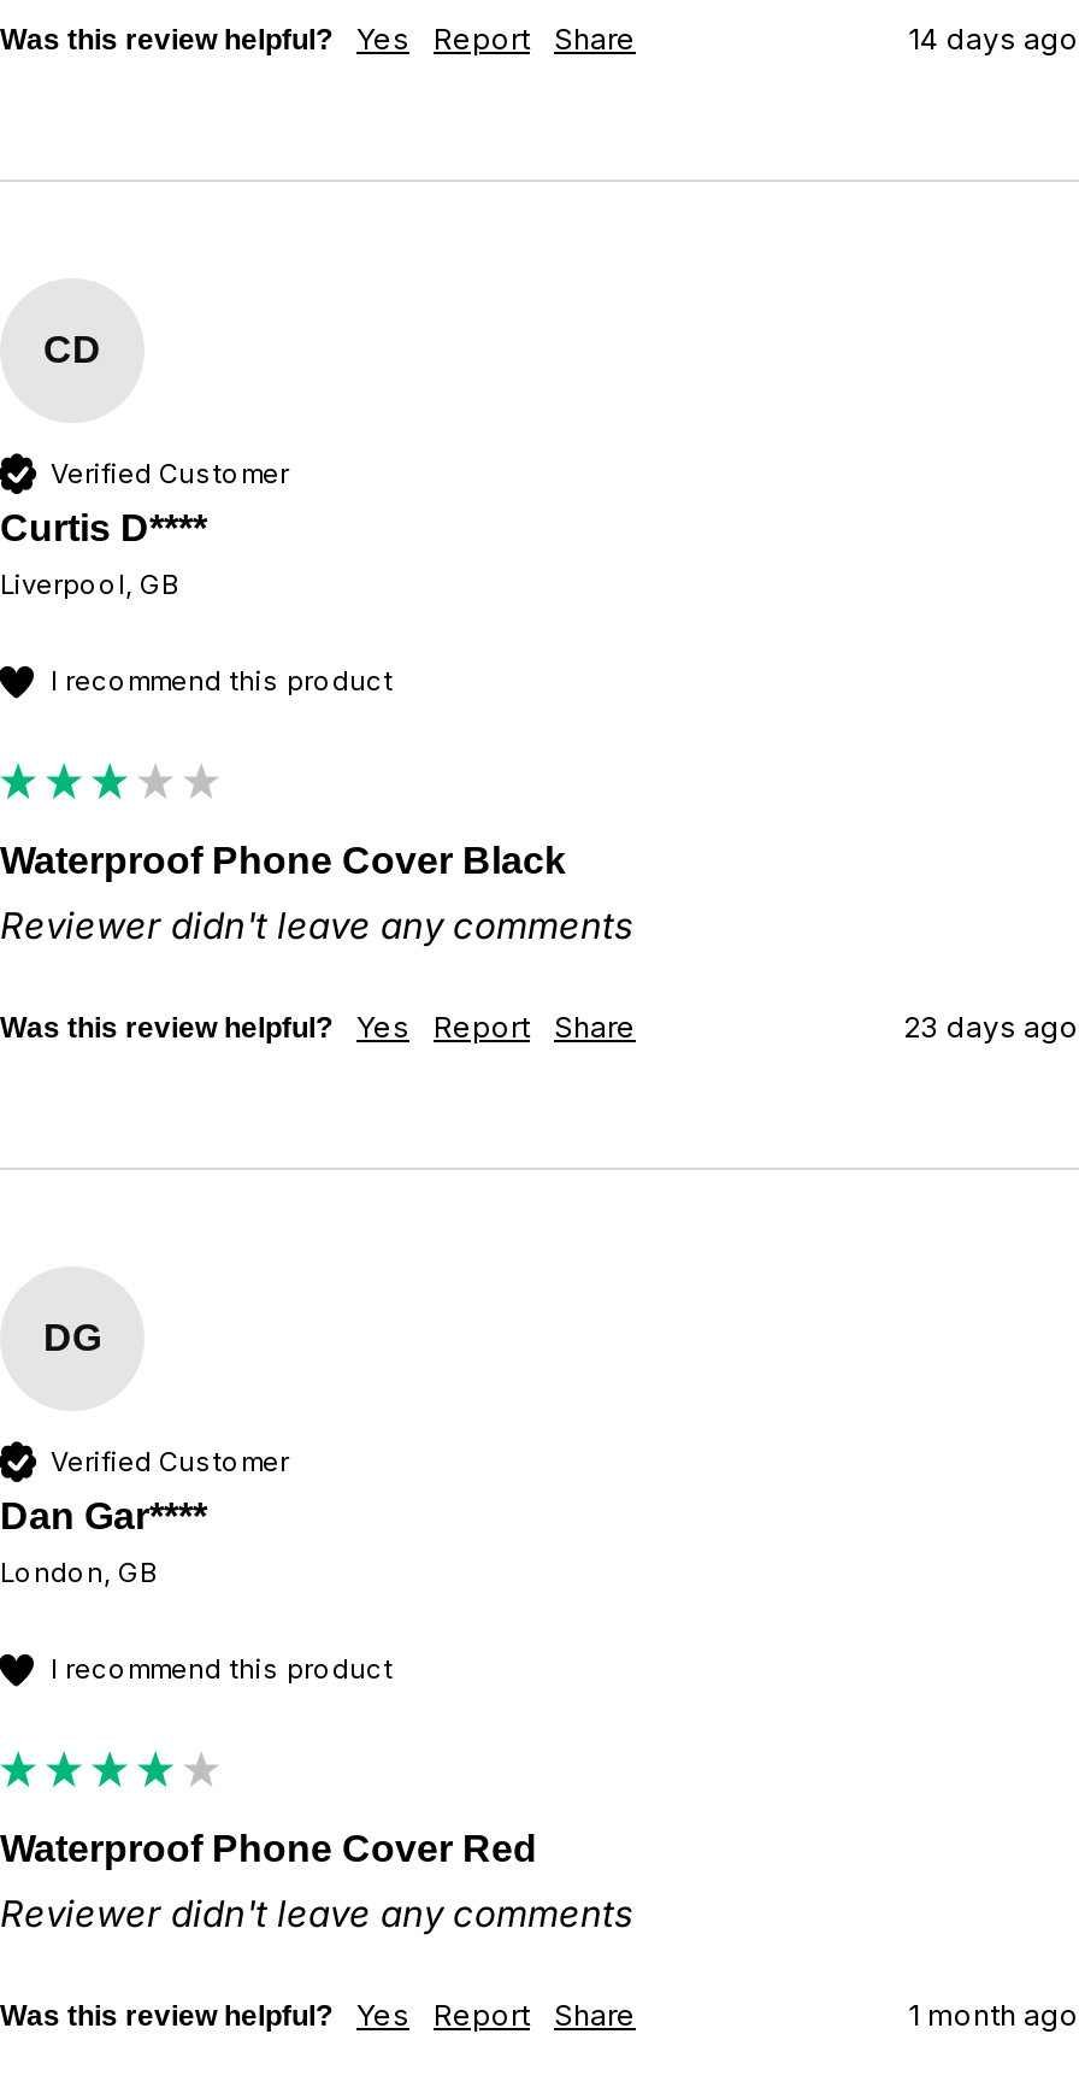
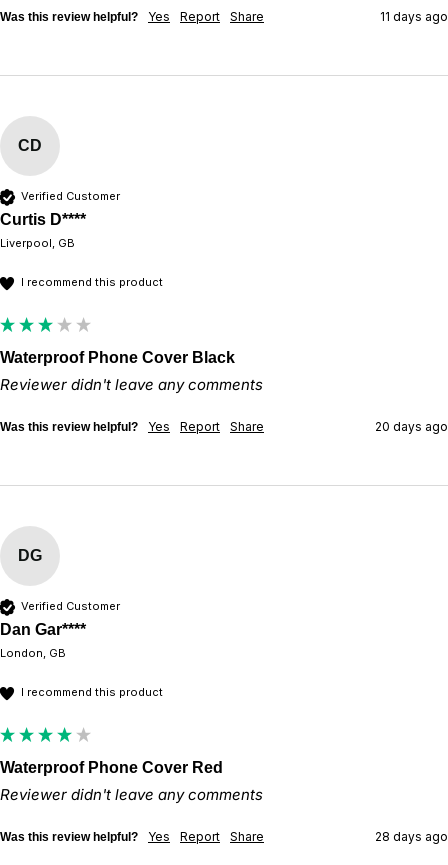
- 14 days ago
+ 11 days ago

- 23 days ago
+ 20 days ago

- 1 month ago
+ 28 days ago
